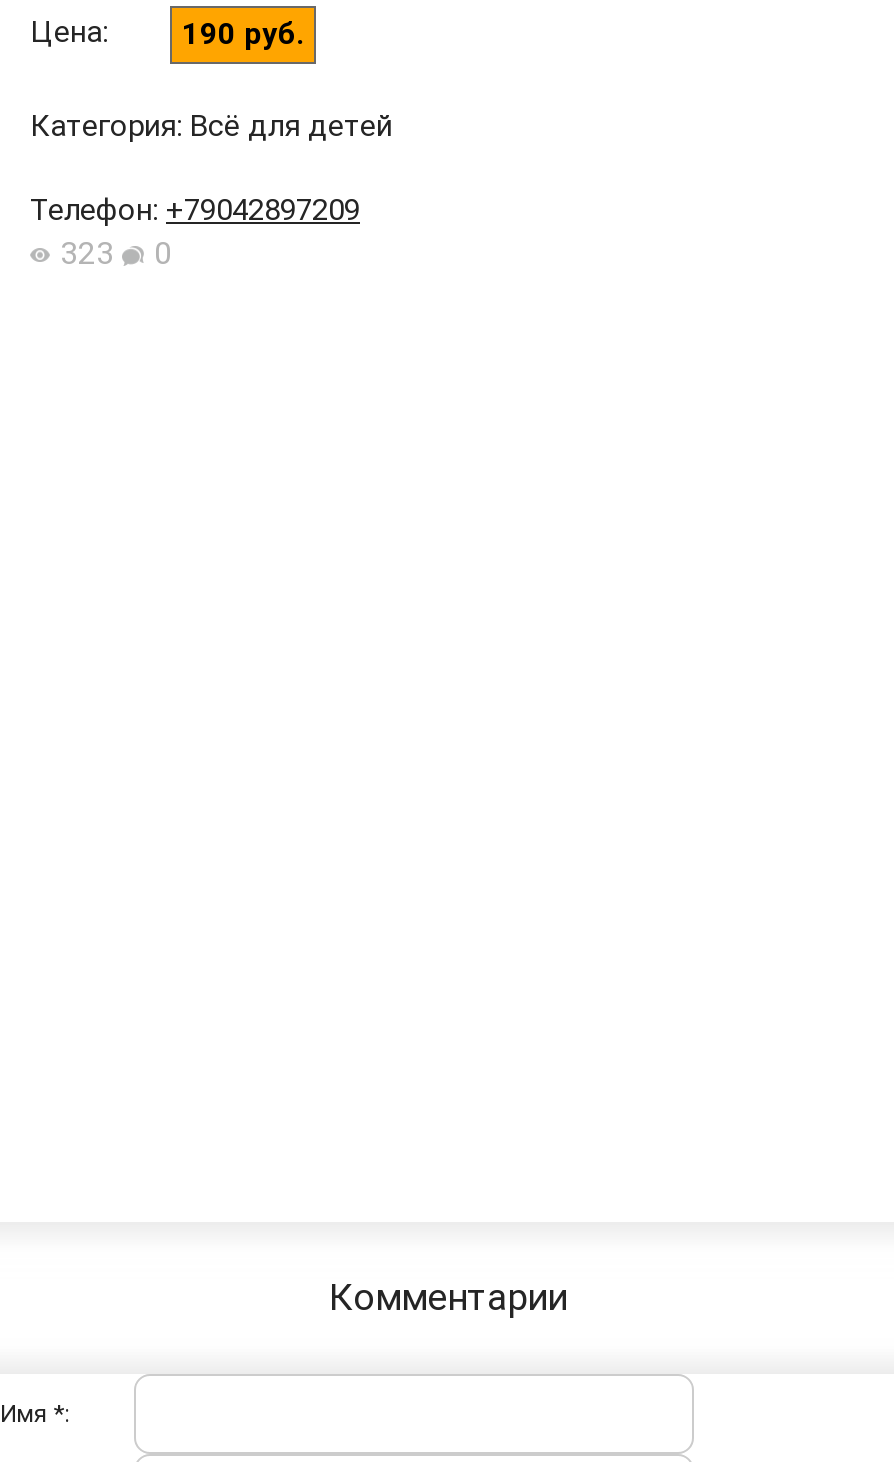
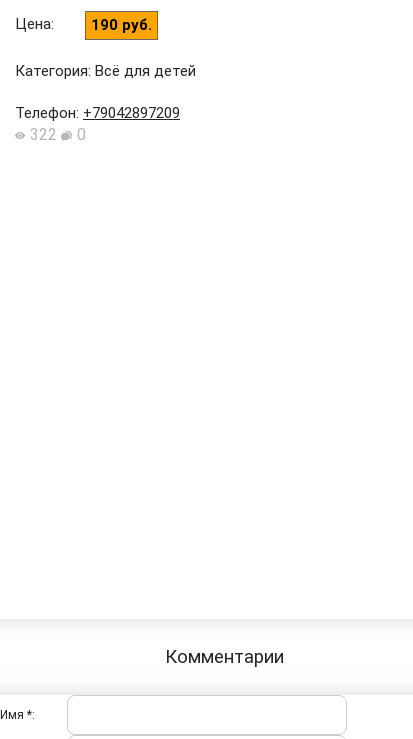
- 323 0
+ 322 0
